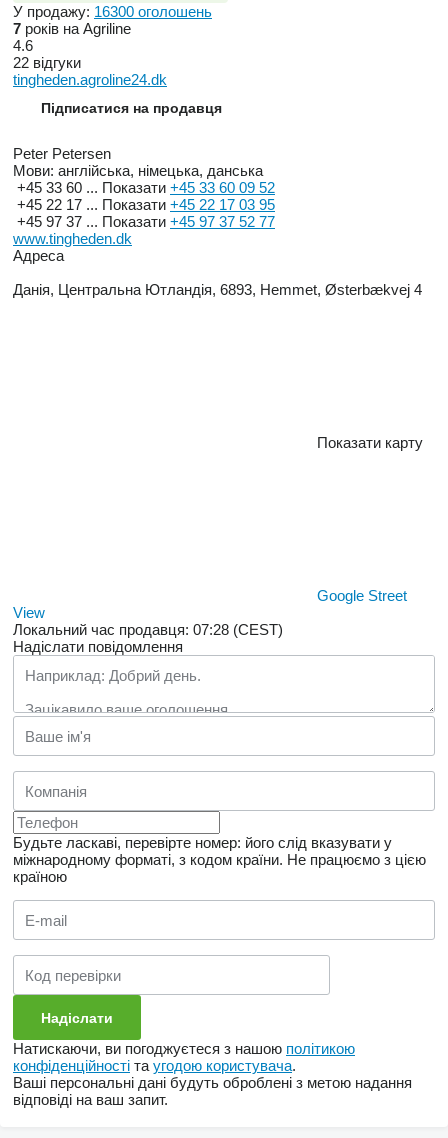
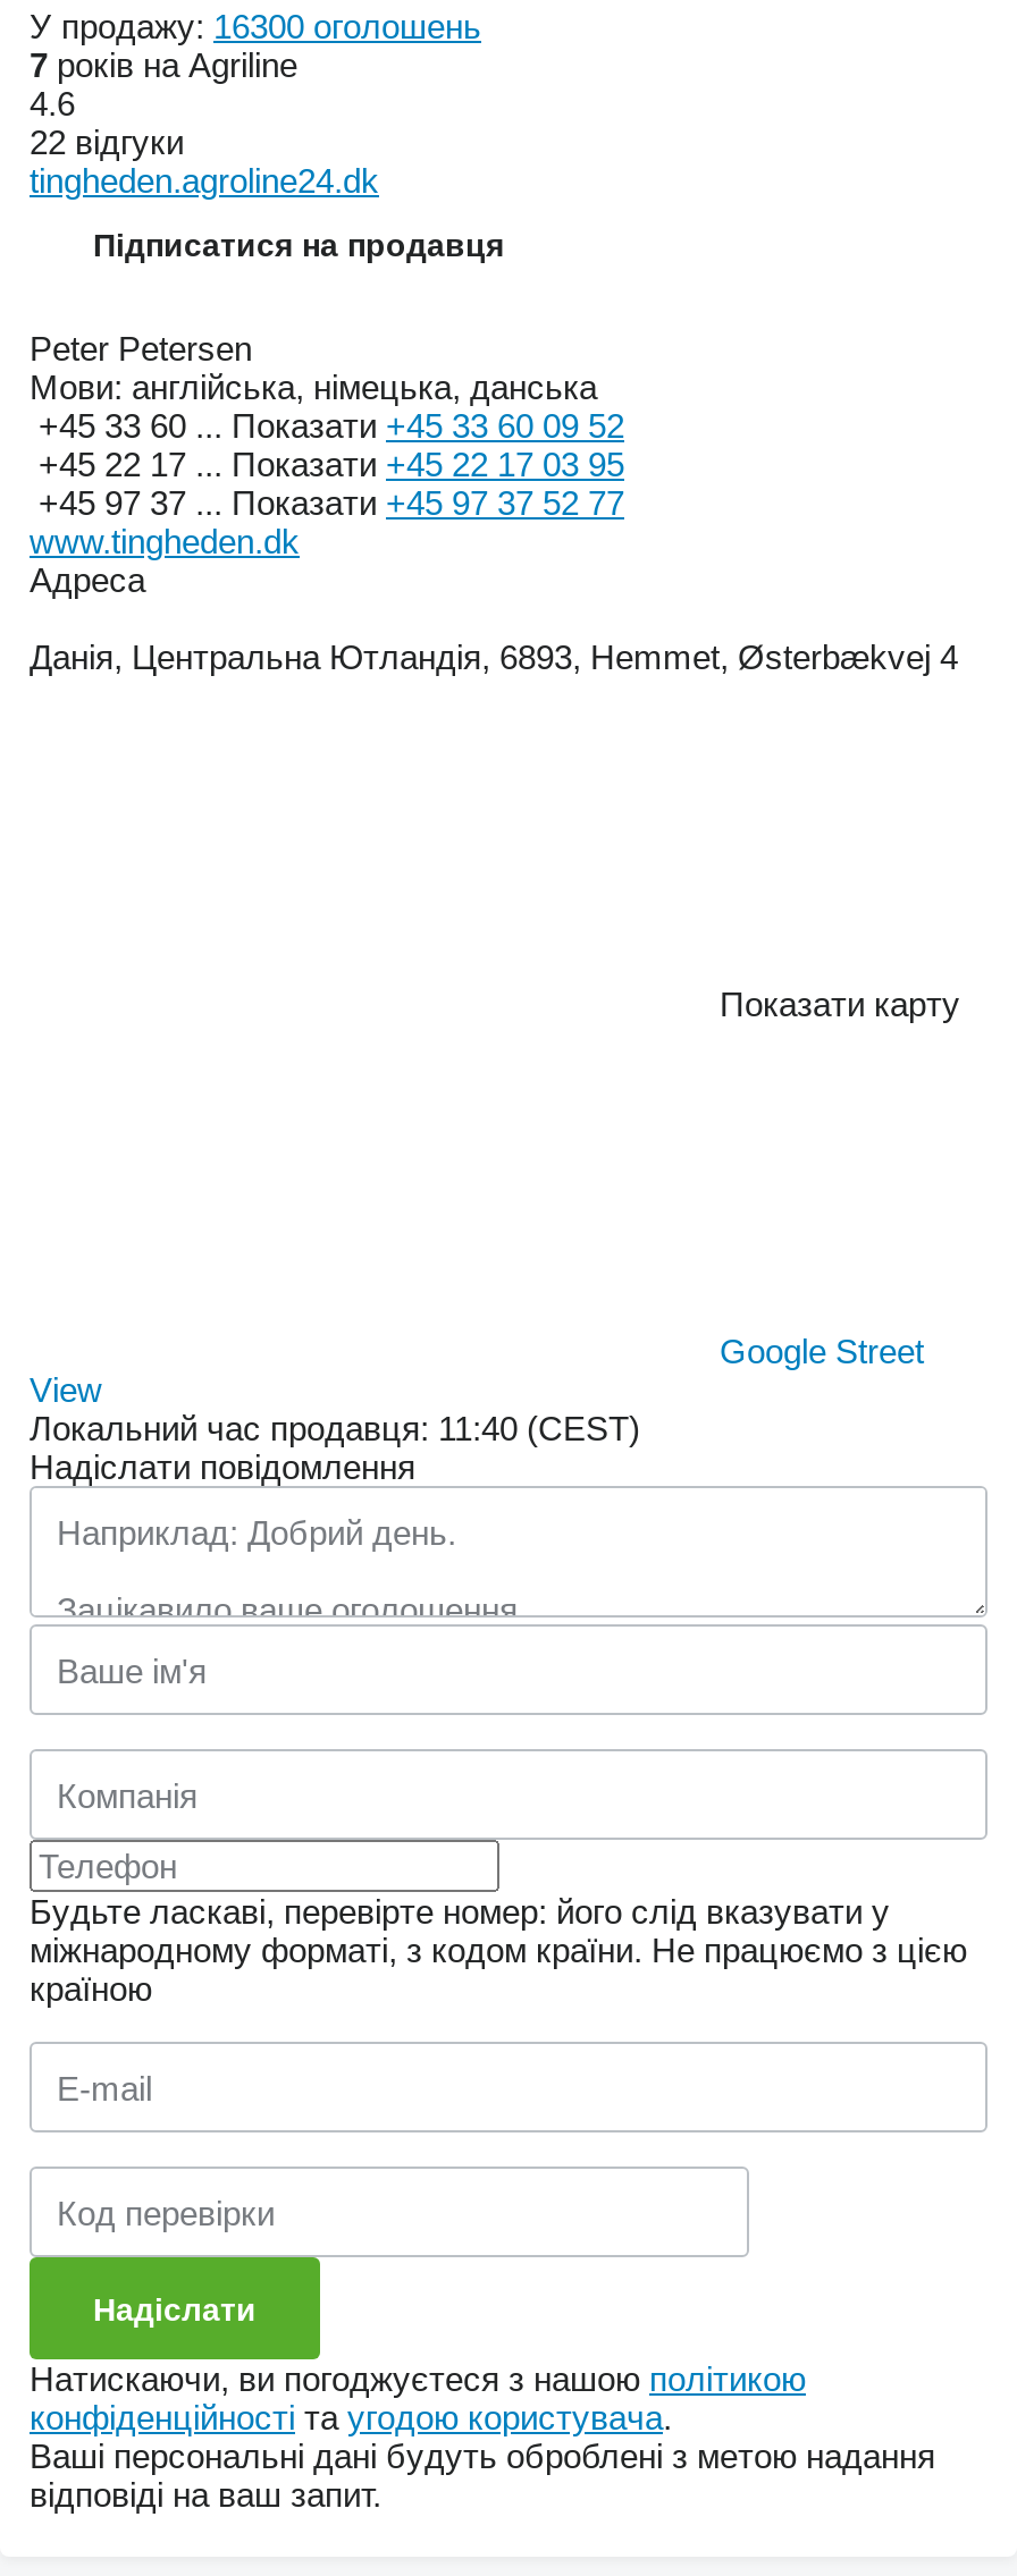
- Локальний час продавця: 07:28 (CEST)
+ Локальний час продавця: 11:40 (CEST)
